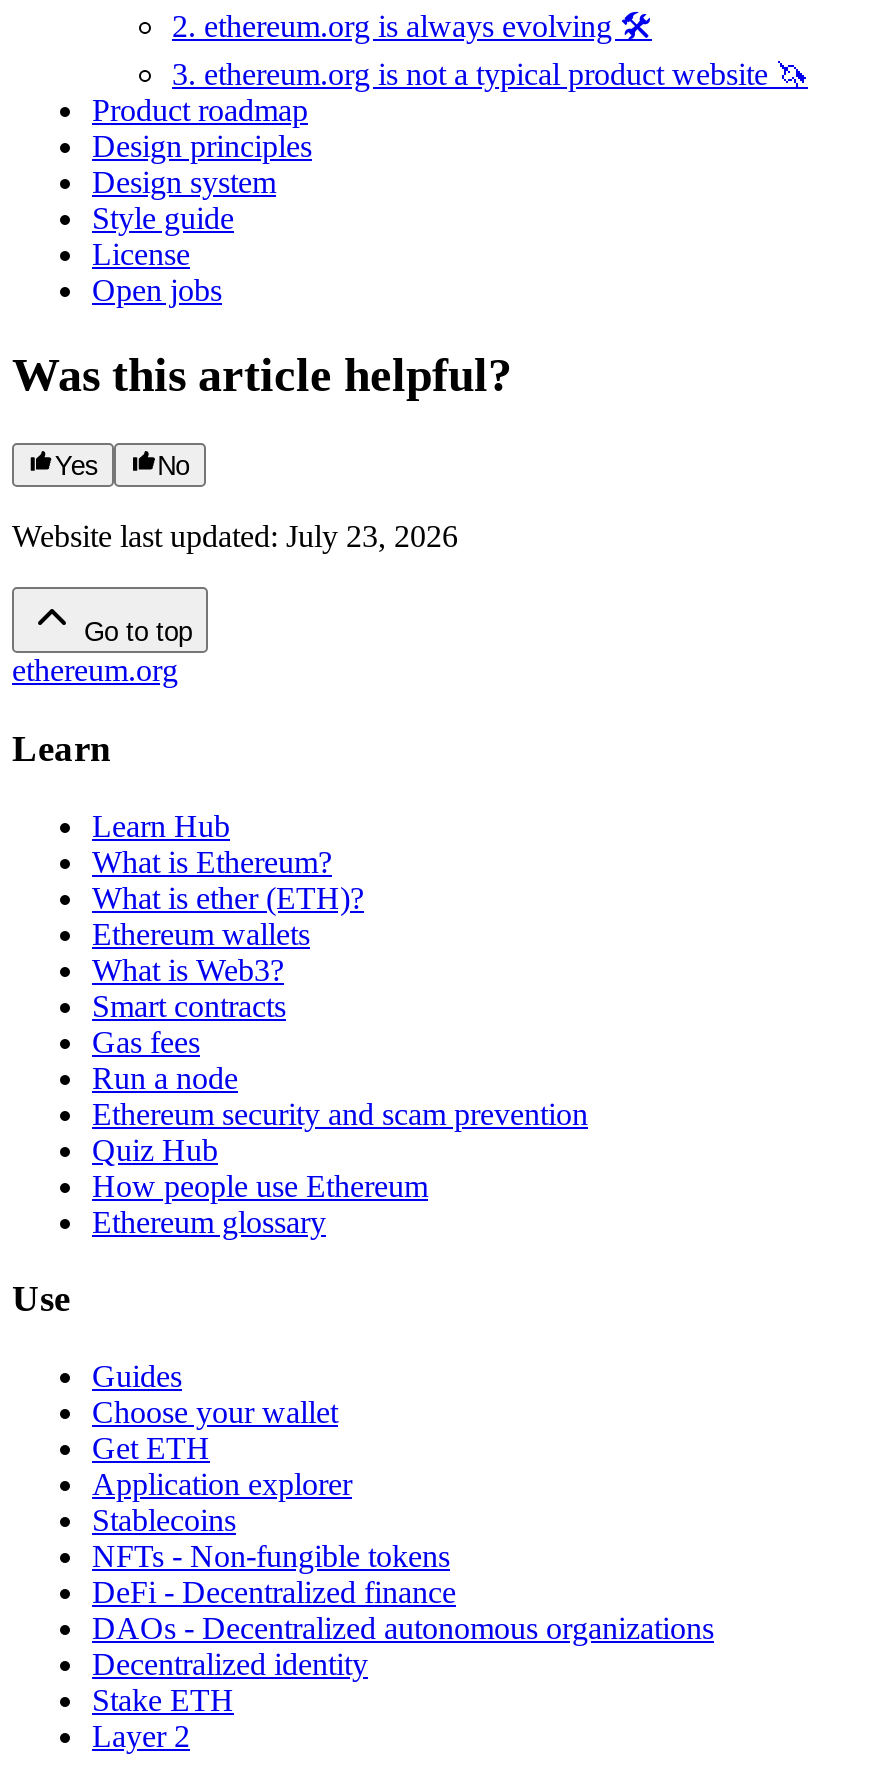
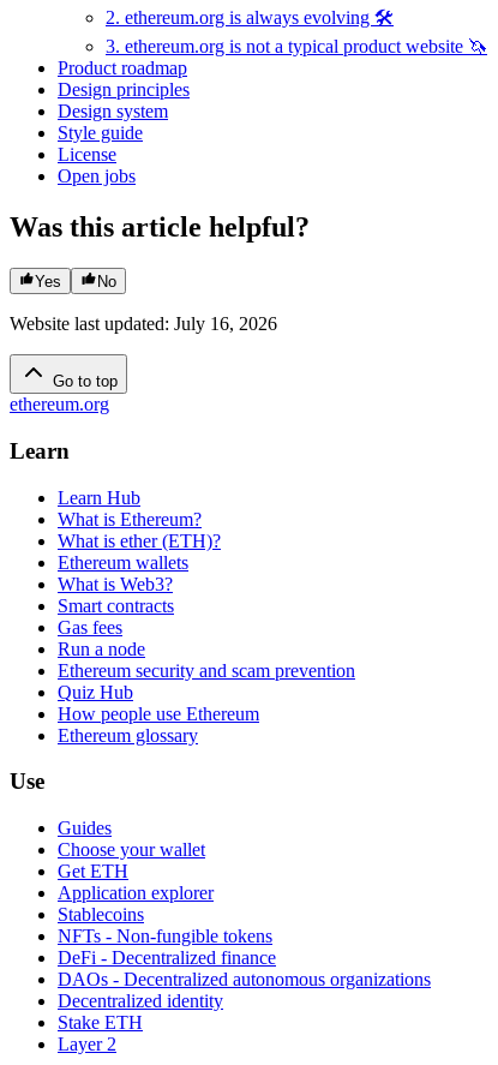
- Website last updated: July 23, 2026
+ Website last updated: July 16, 2026
